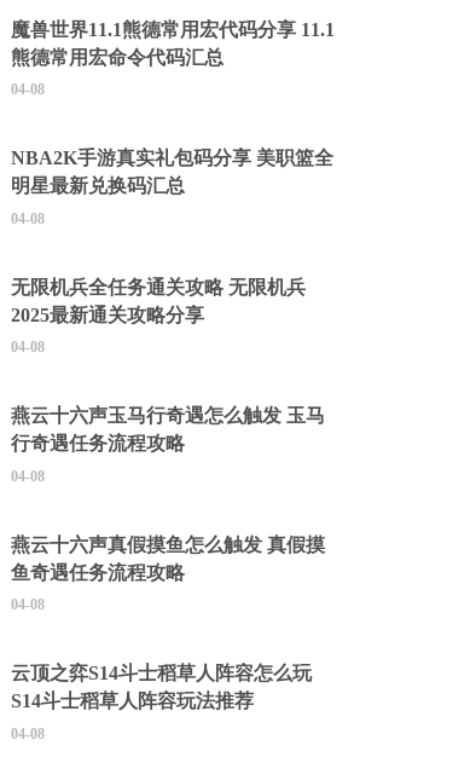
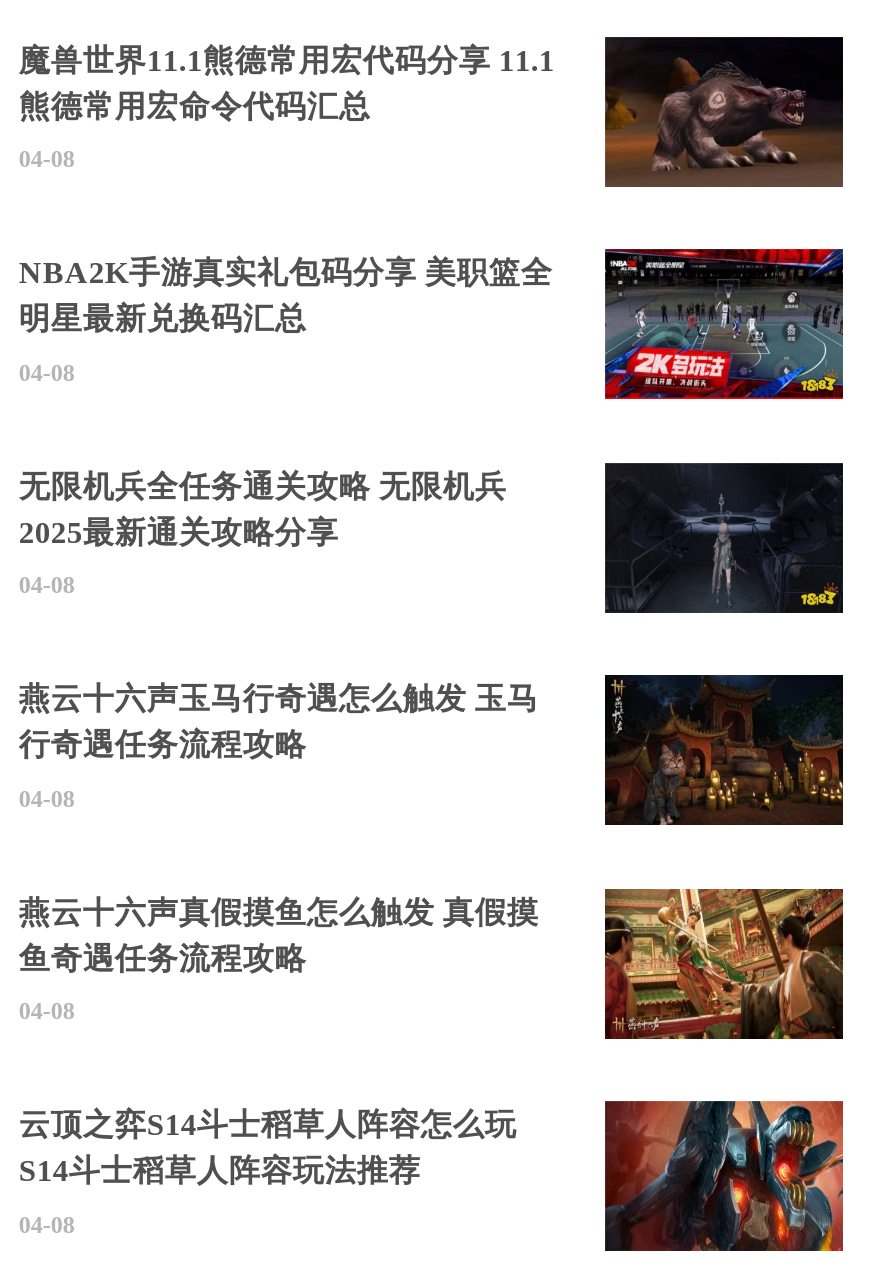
+ [image]

+ [image]

+ [image]

+ [image]

+ [image]

+ [image]
